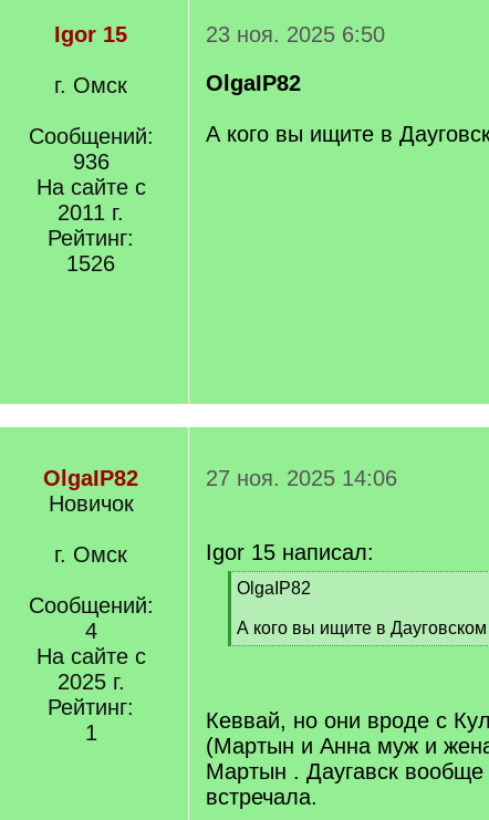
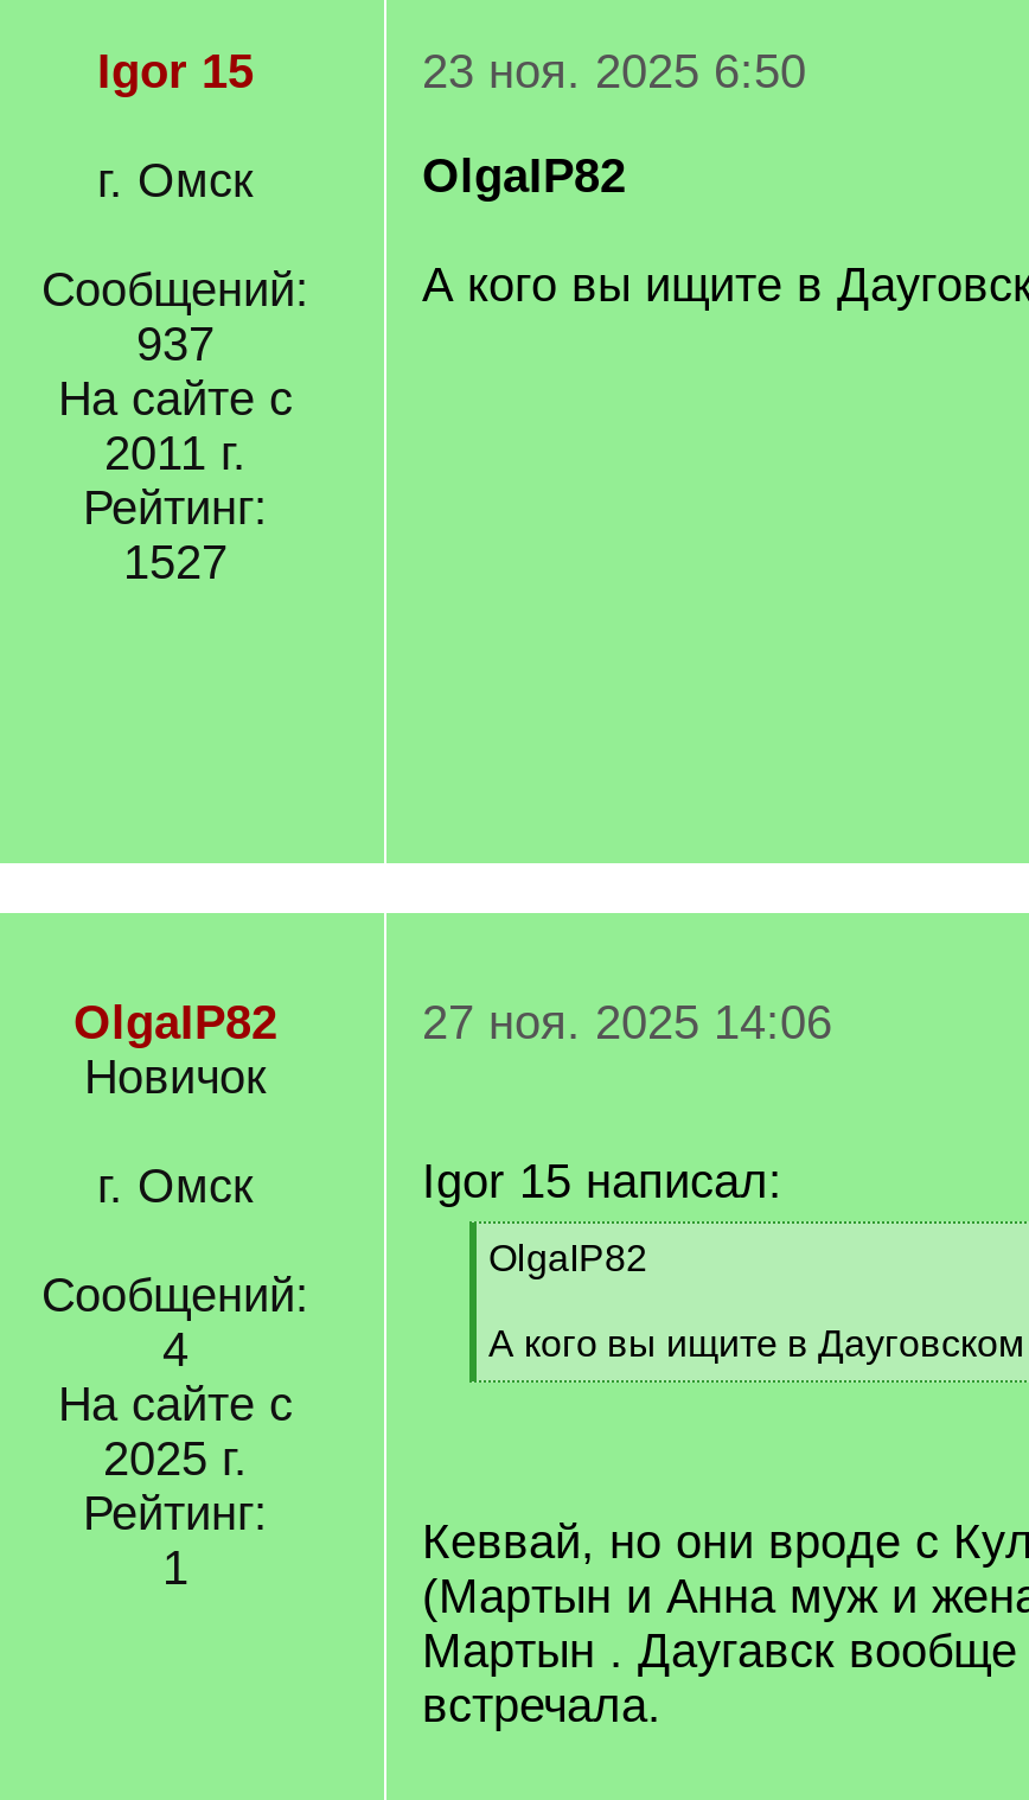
- 936
+ 937

- 1526
+ 1527
